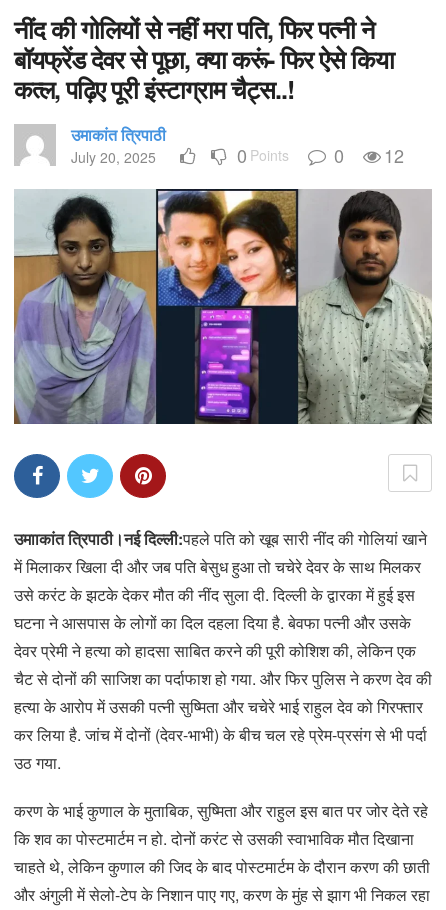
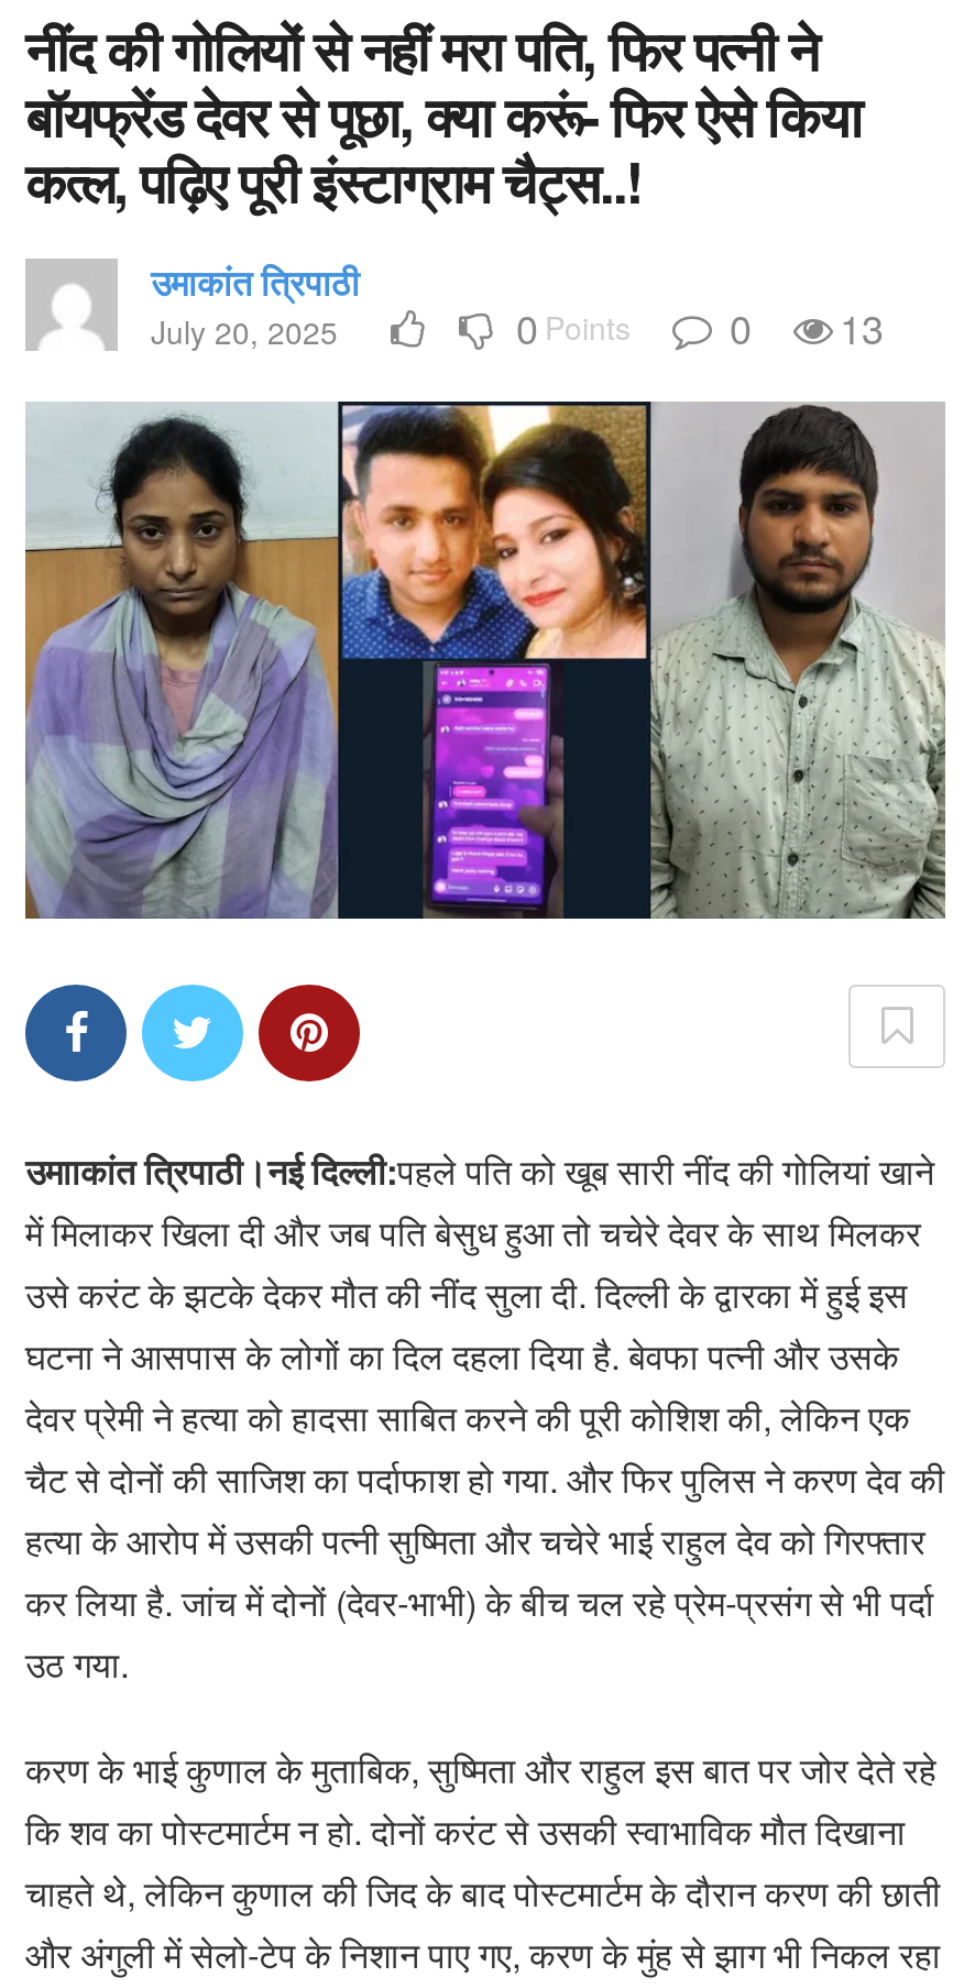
- 0 Points 0 12
+ 0 Points 0 13
